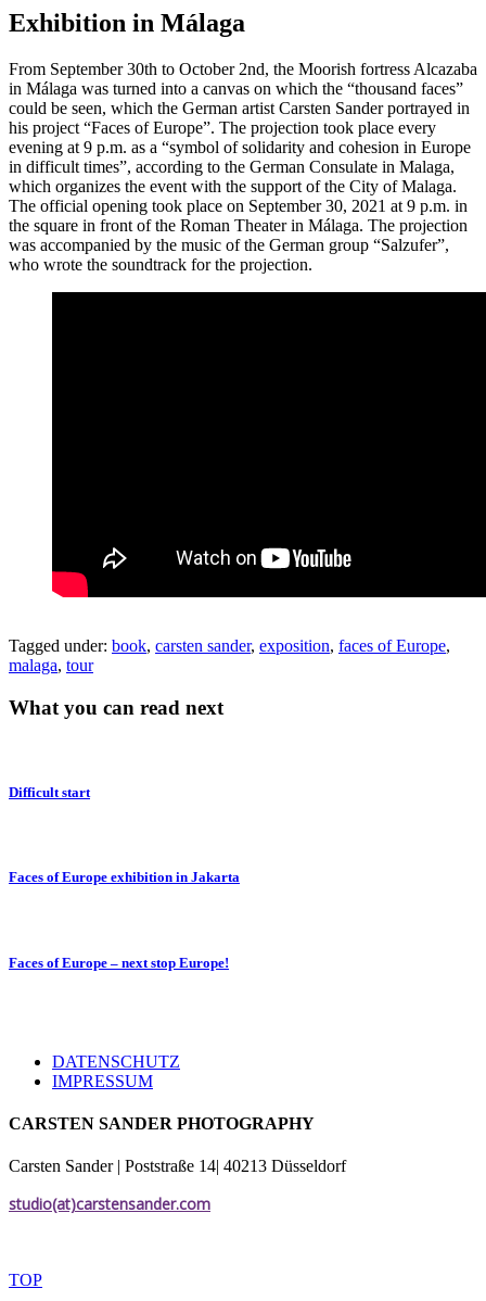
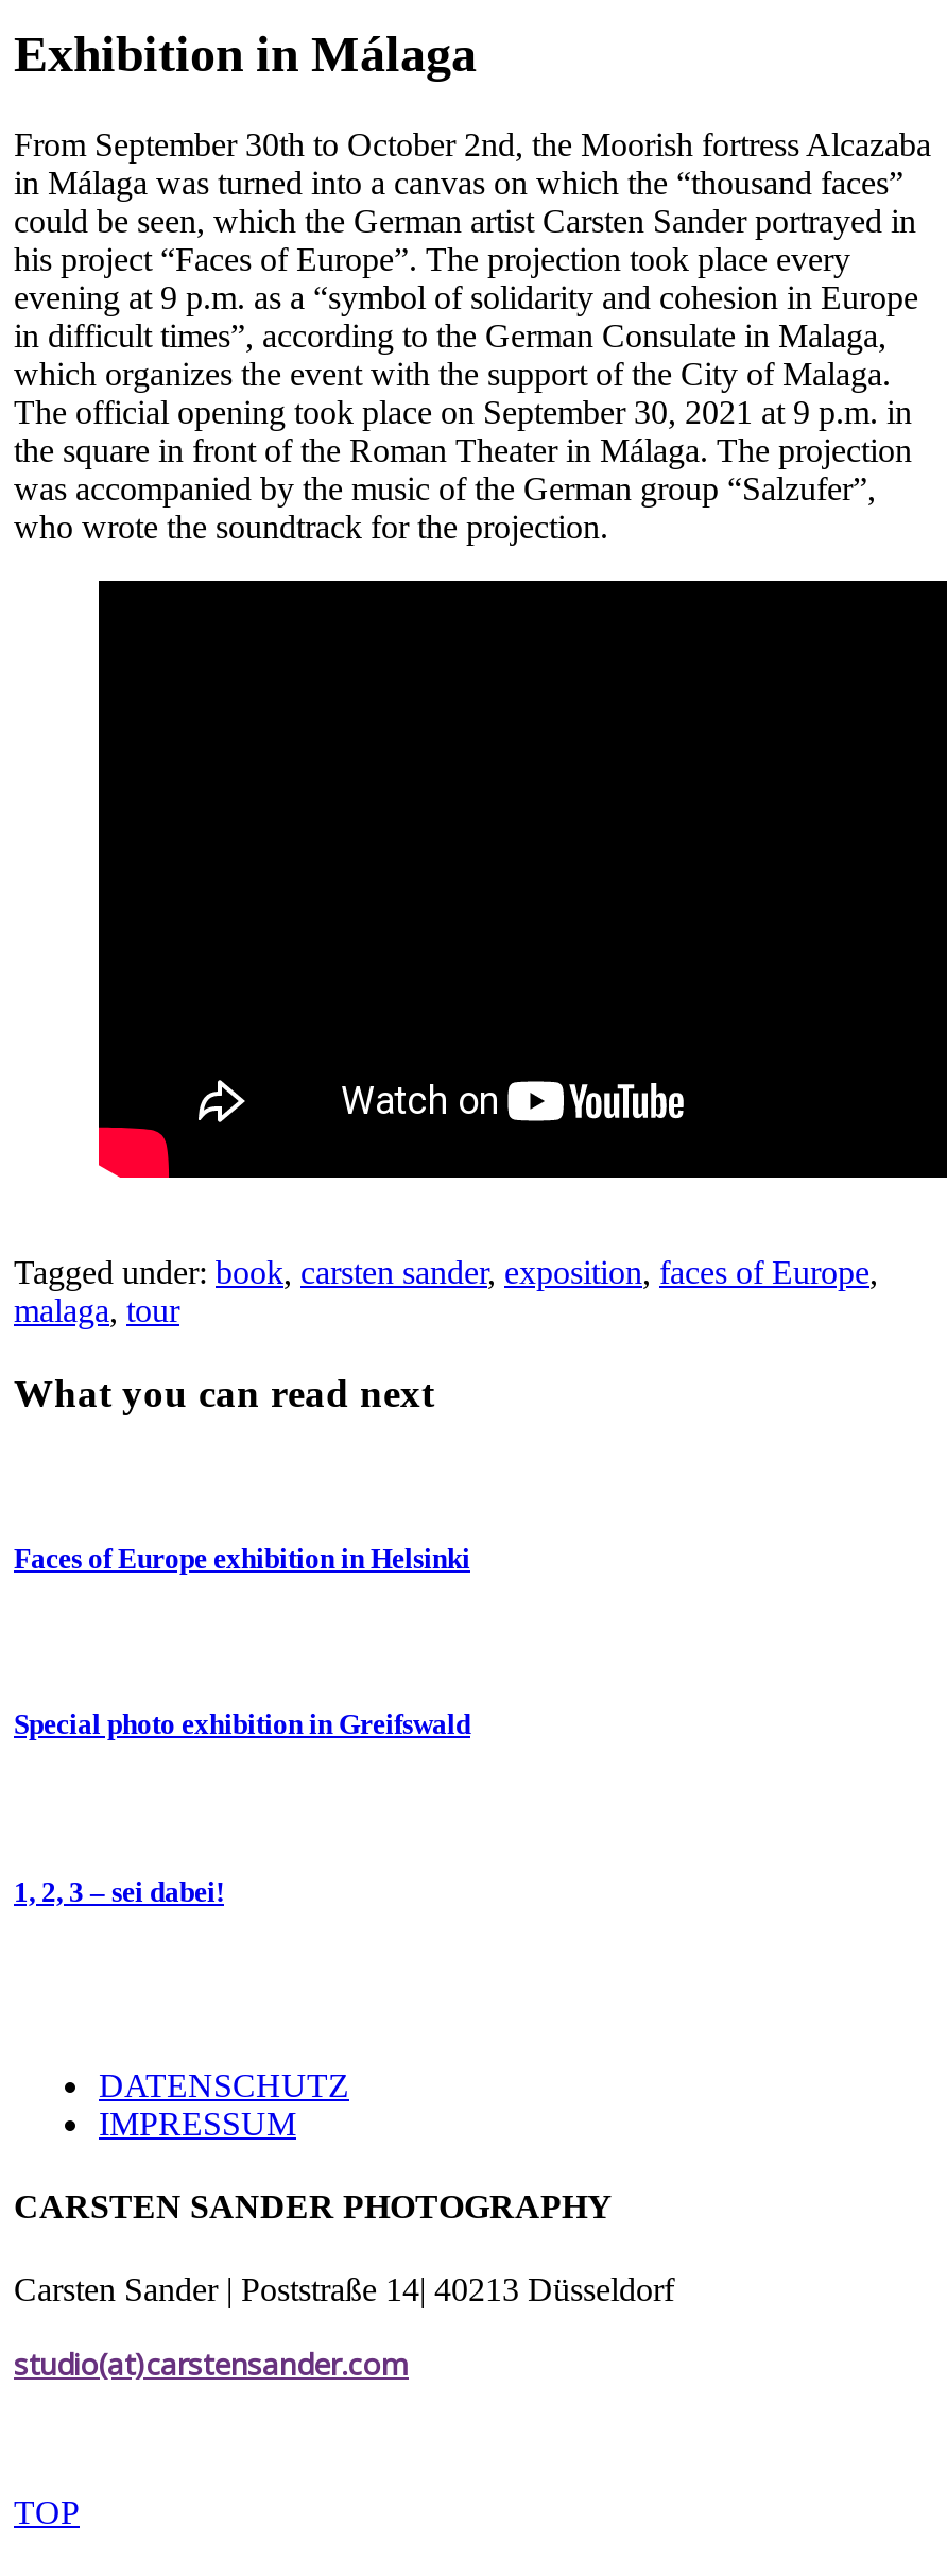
- Difficult start
+ Faces of Europe exhibition in Helsinki

- Faces of Europe exhibition in Jakarta
+ Special photo exhibition in Greifswald

- Faces of Europe – next stop Europe!
+ 1, 2, 3 – sei dabei!
